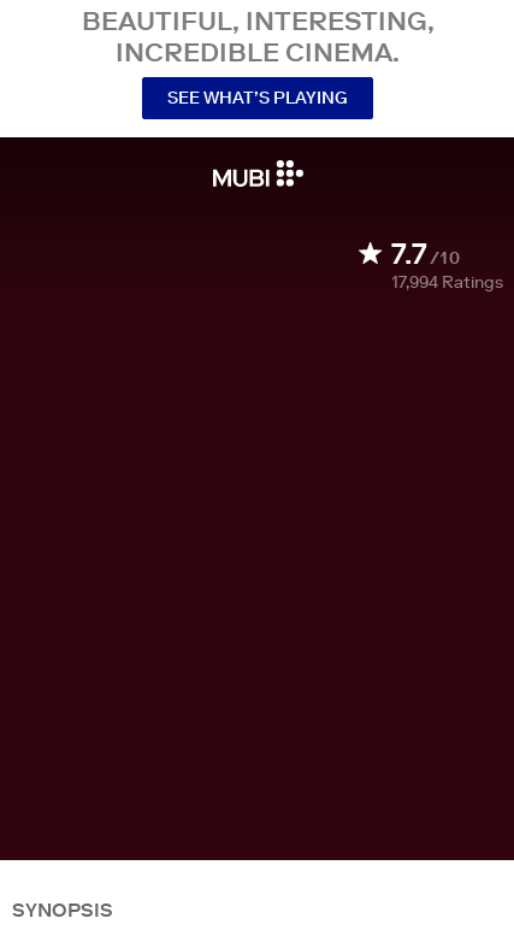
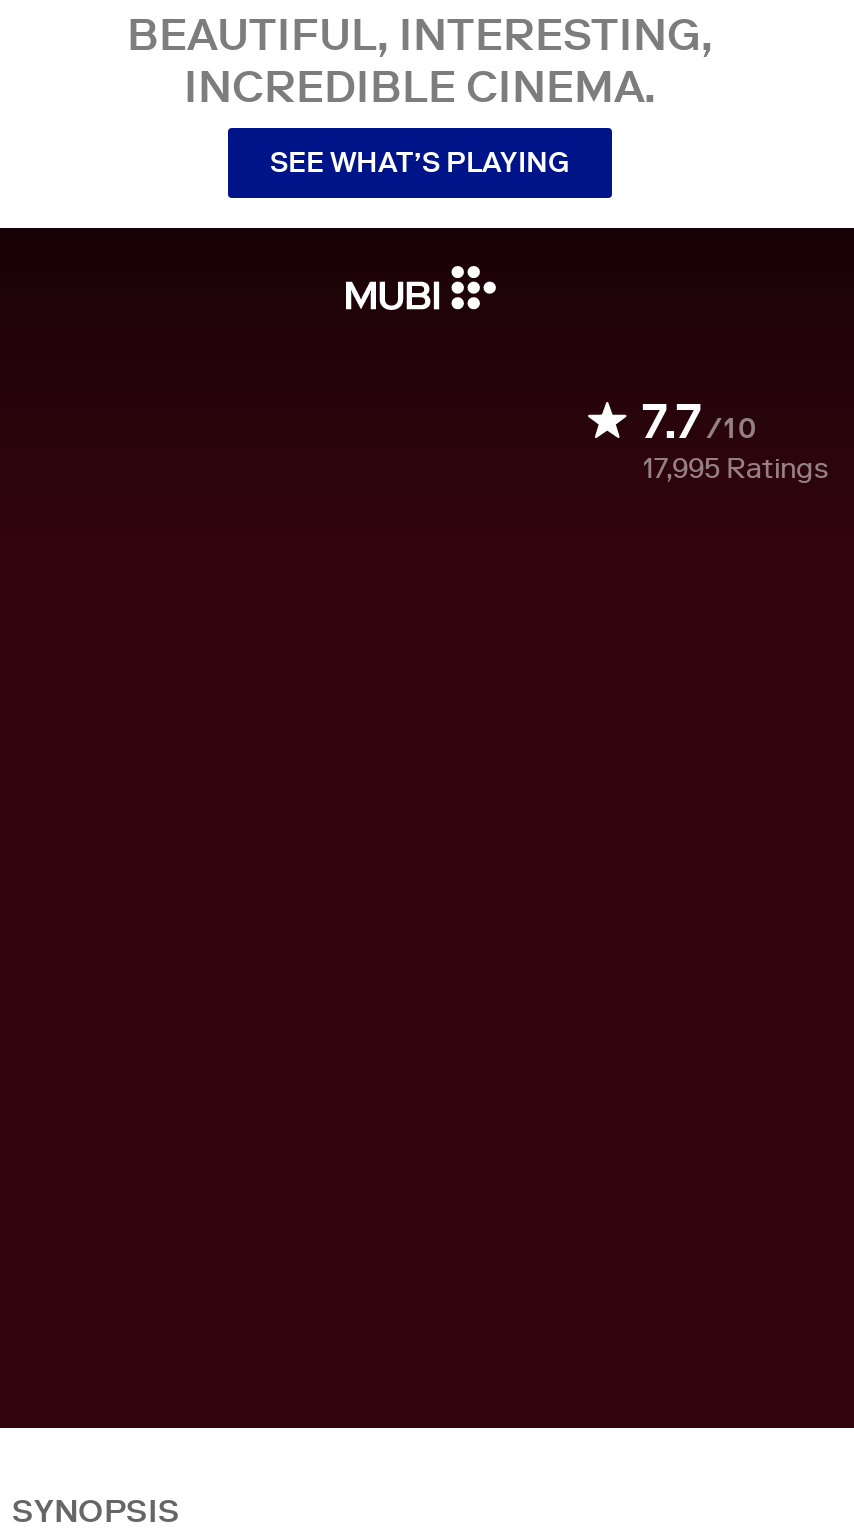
- 17,994 Ratings
+ 17,995 Ratings
